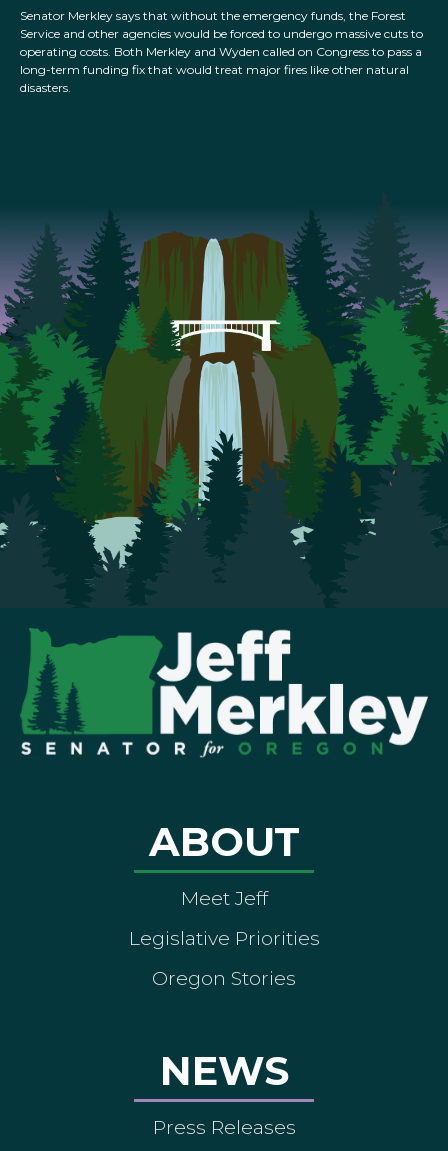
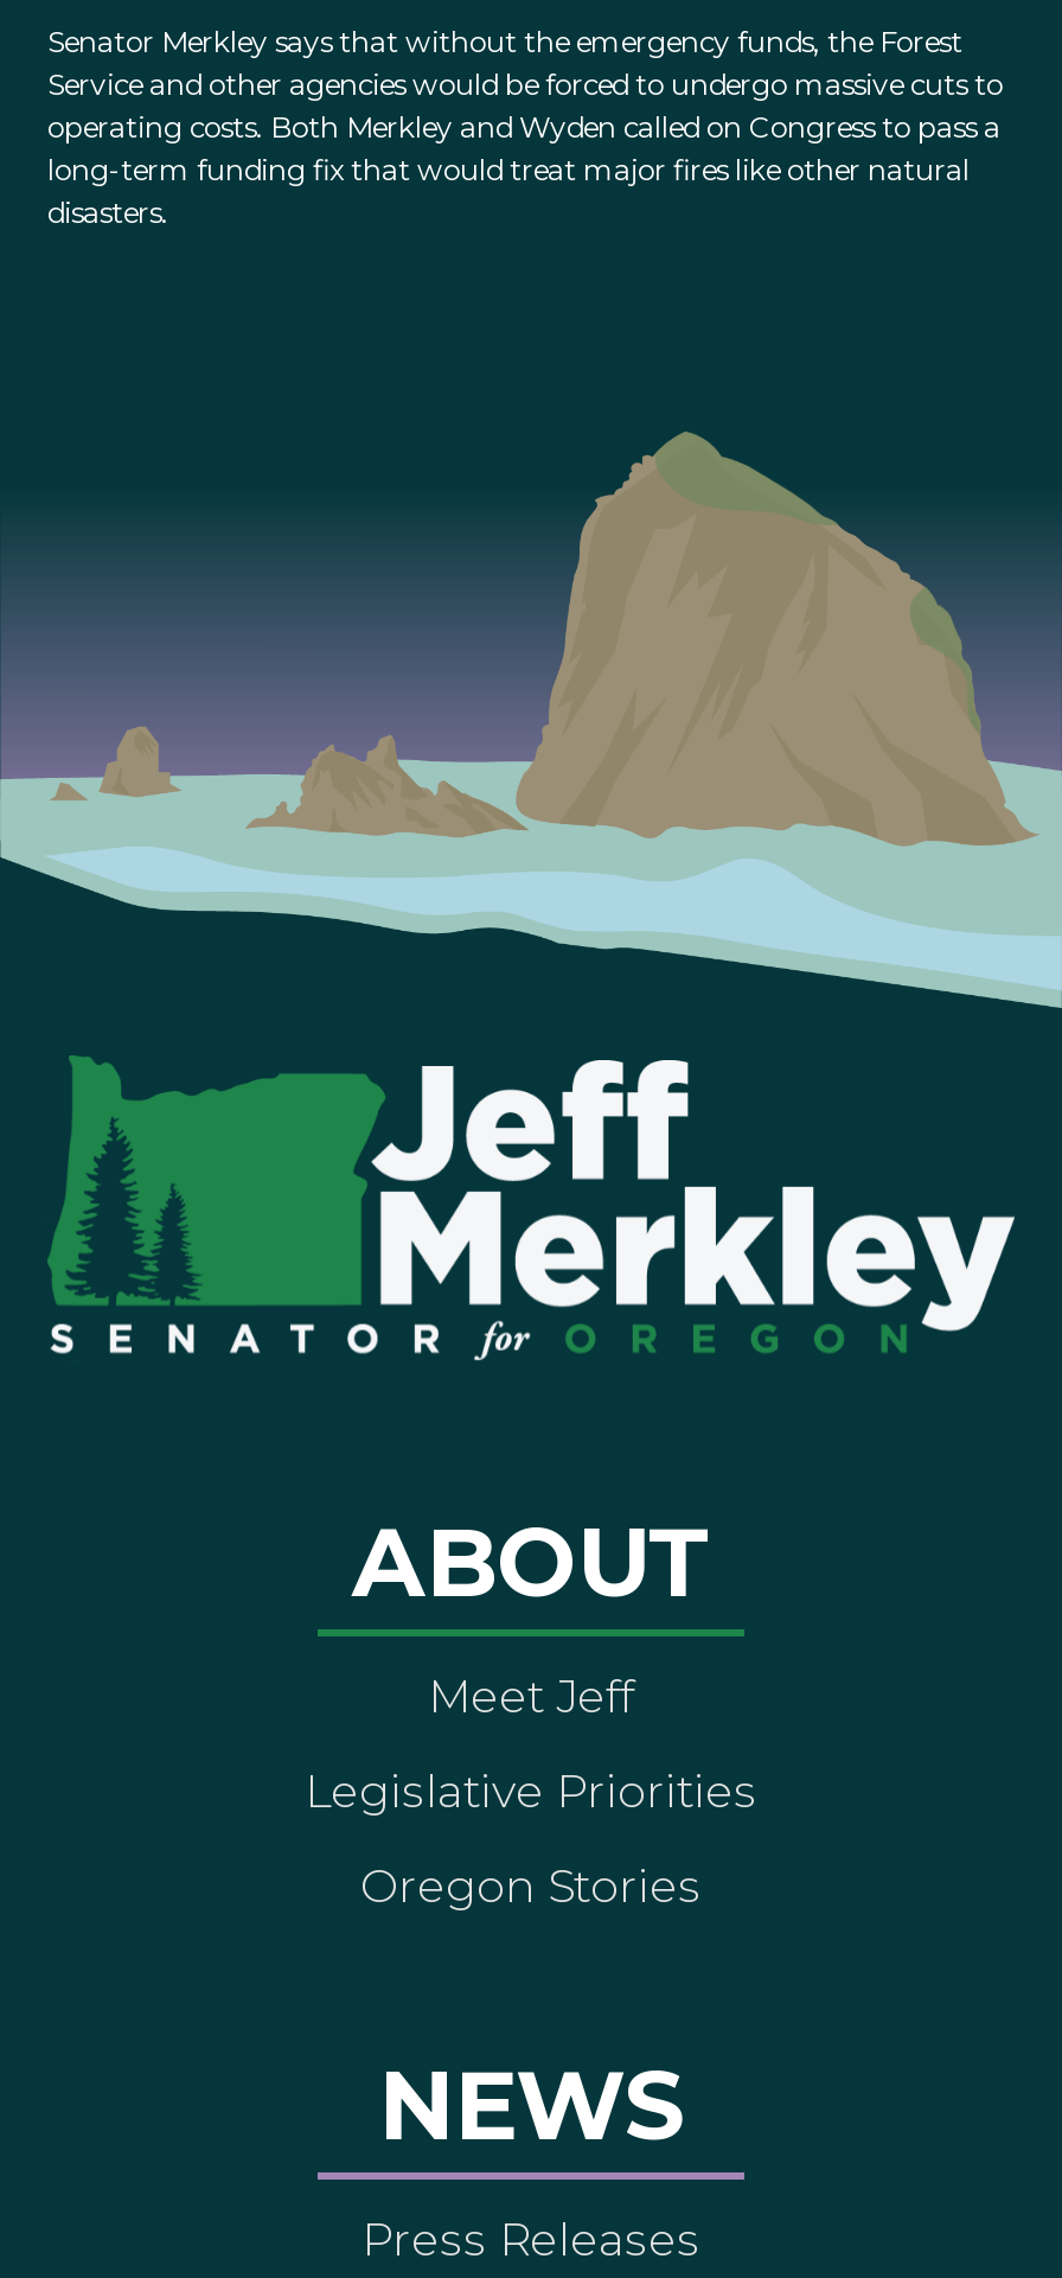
- [image]
+ [image]
